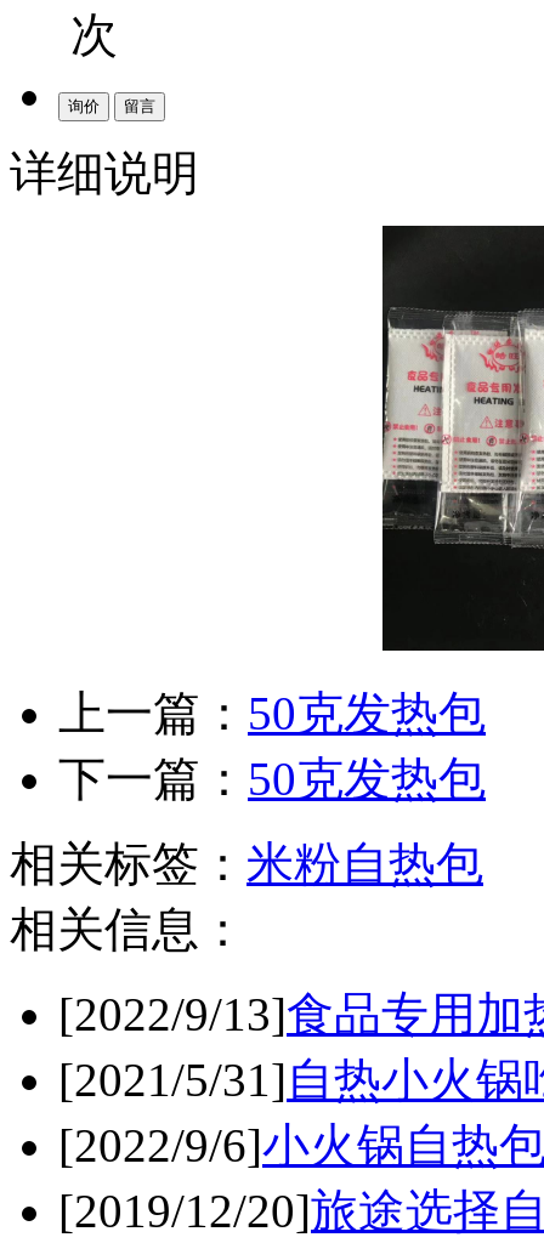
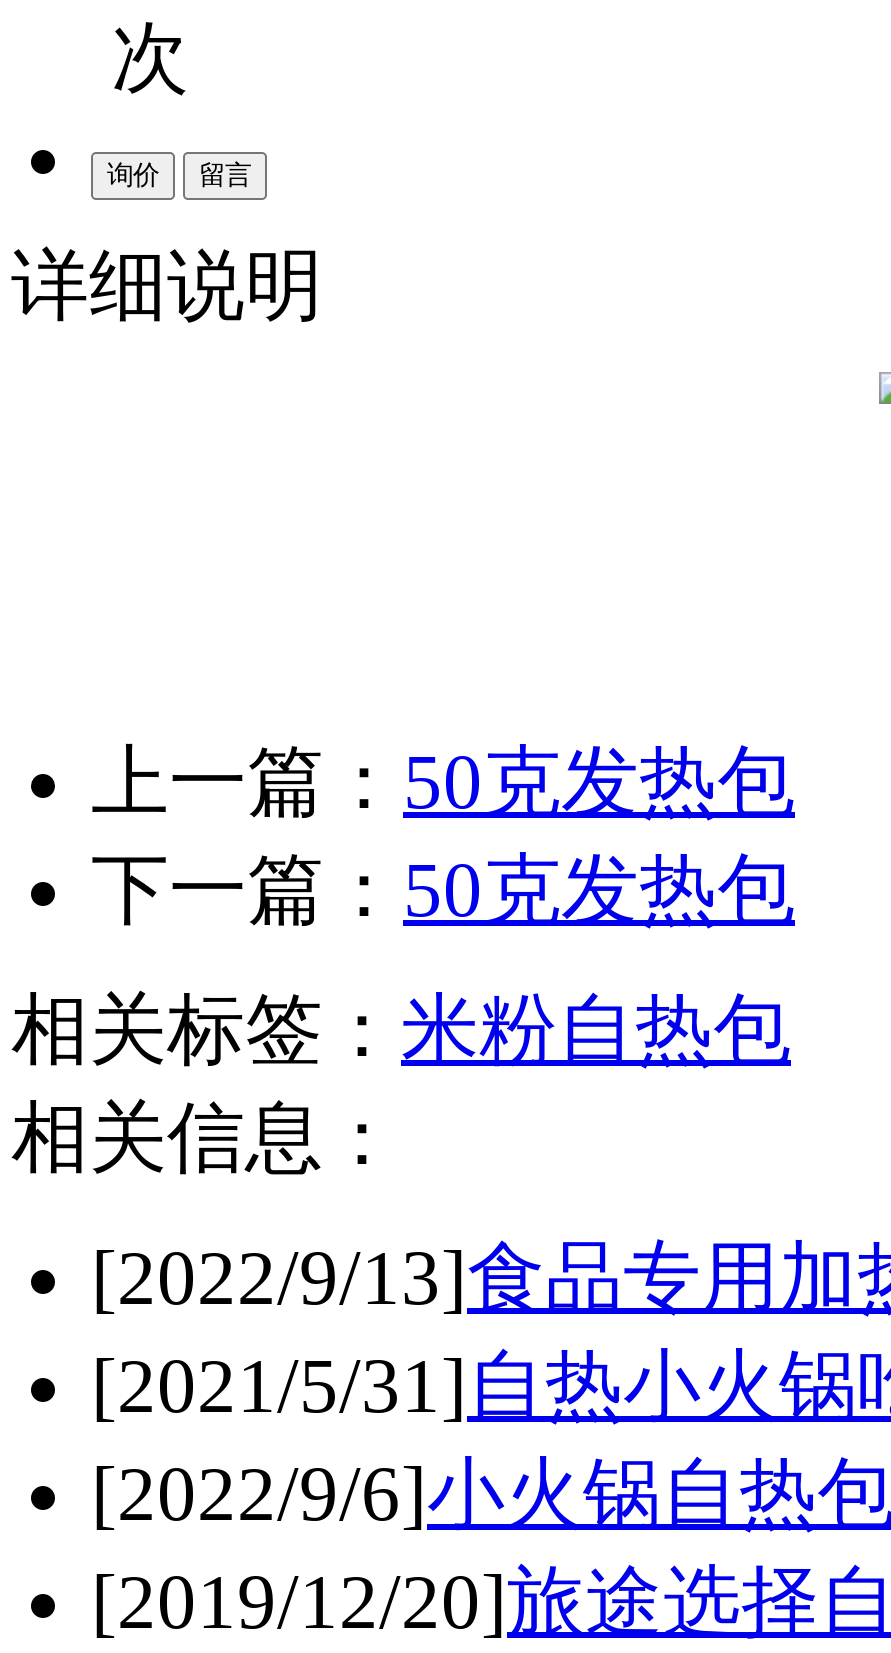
- [image]
